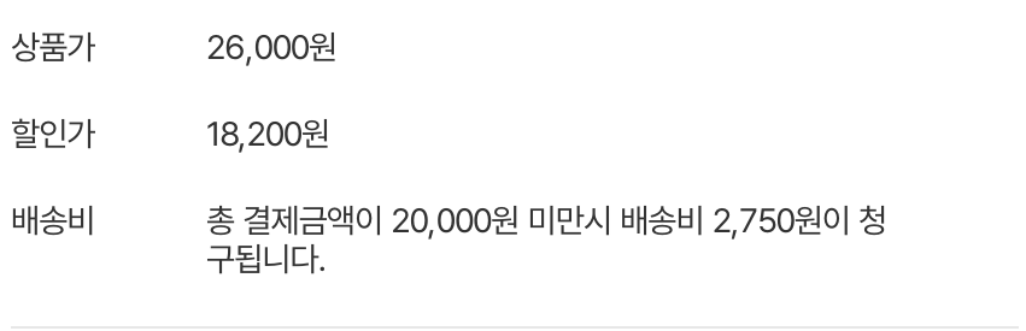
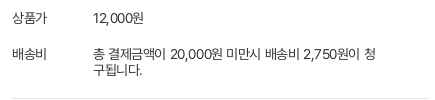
- 26,000원
- 할인가
- 18,200원
+ 12,000원
